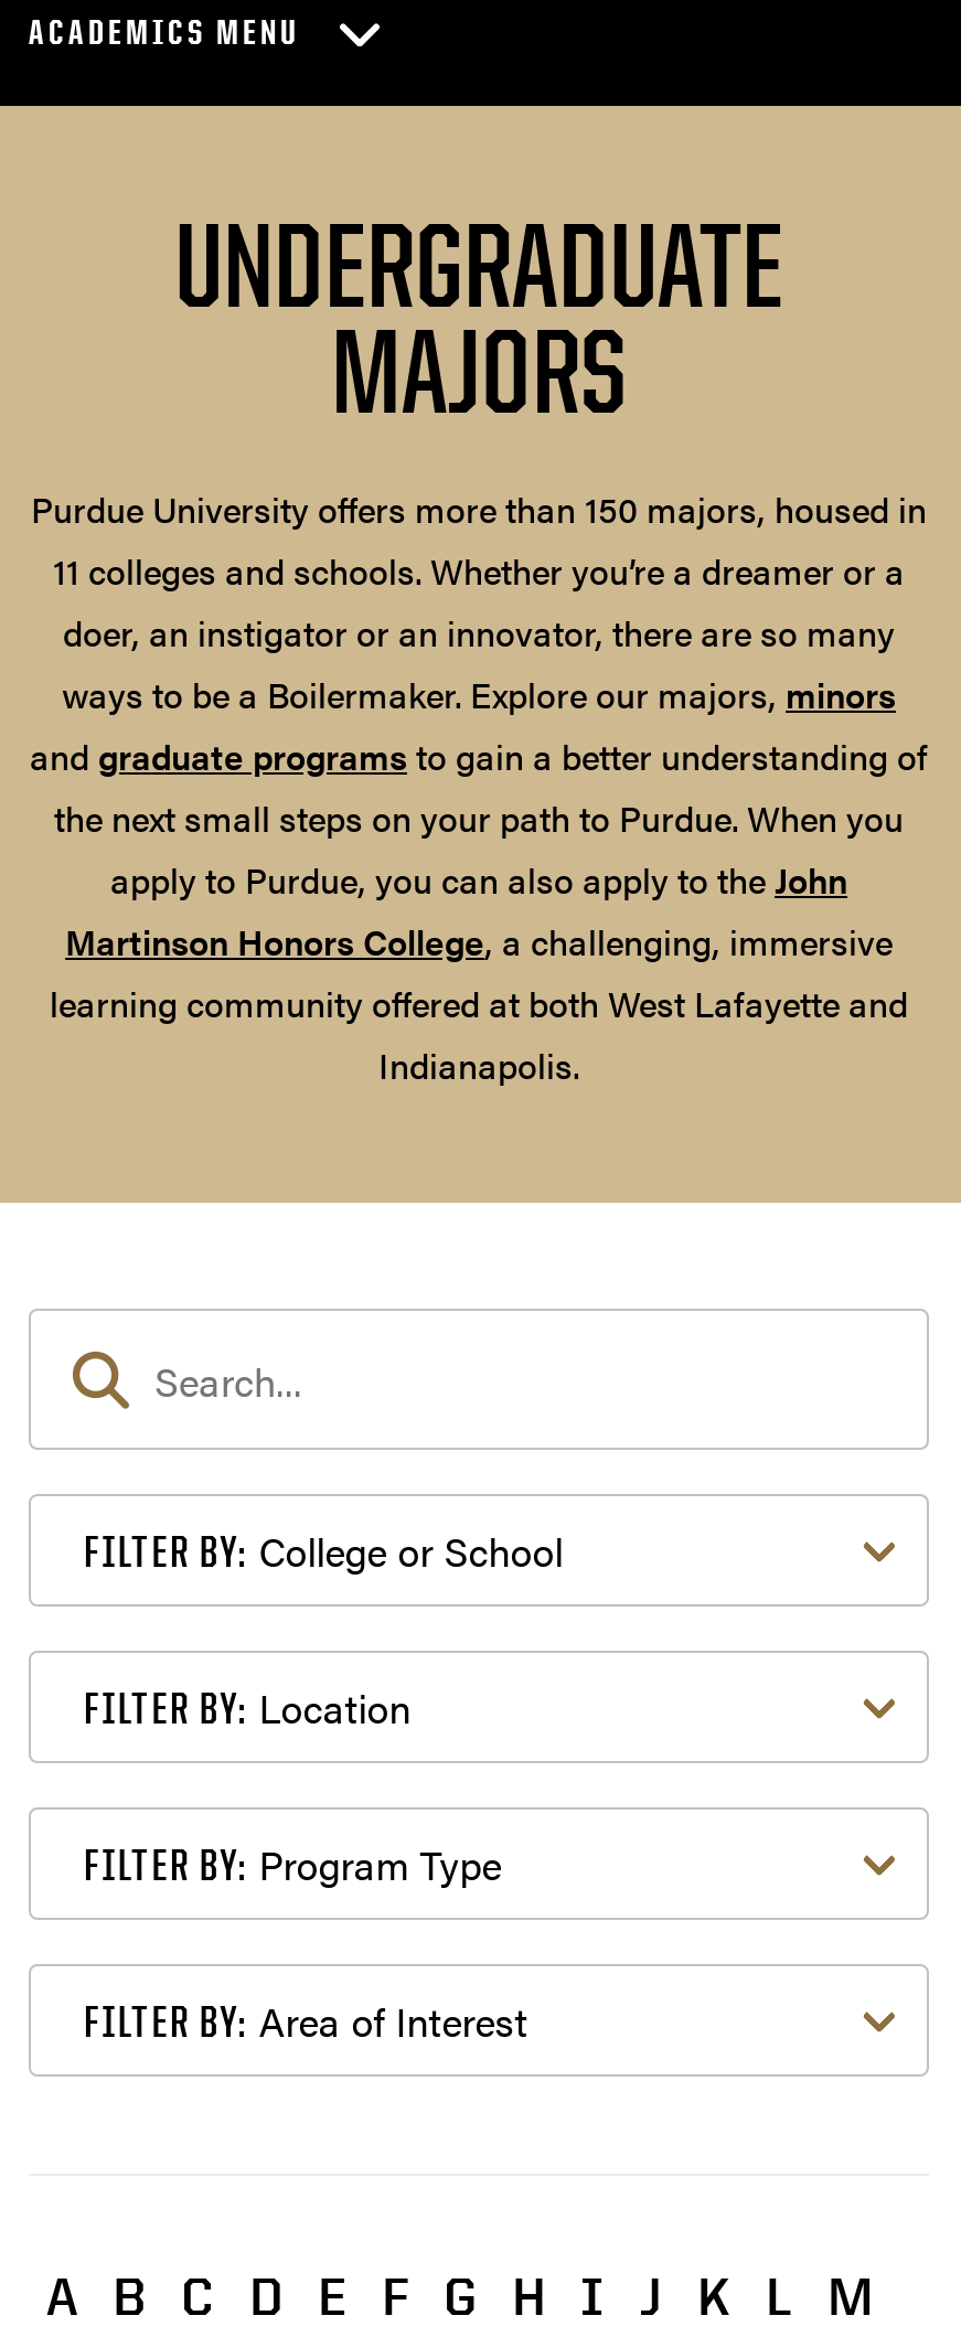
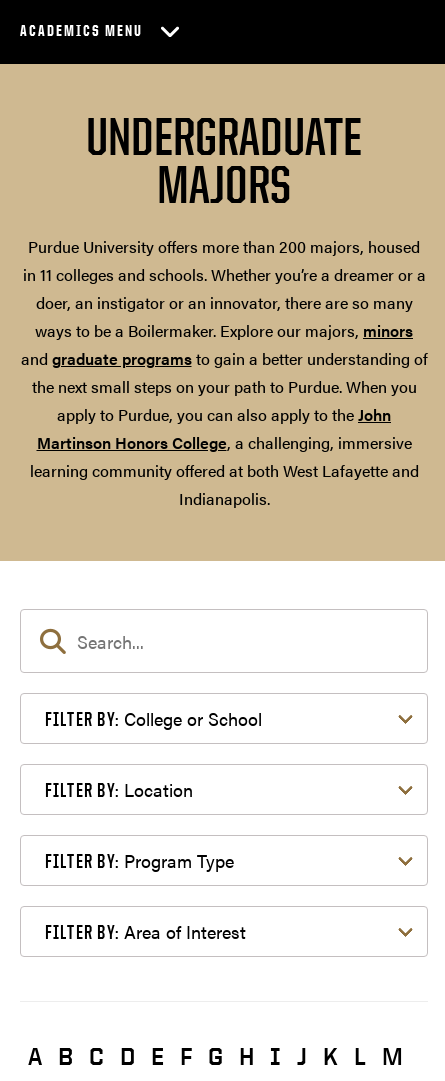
- Purdue University offers more than 150 majors, housed in
- 11 colleges and schools. Whether you’re a dreamer or a
+ Purdue University offers more than 200 majors, housed
+ in 11 colleges and schools. Whether you’re a dreamer or a
